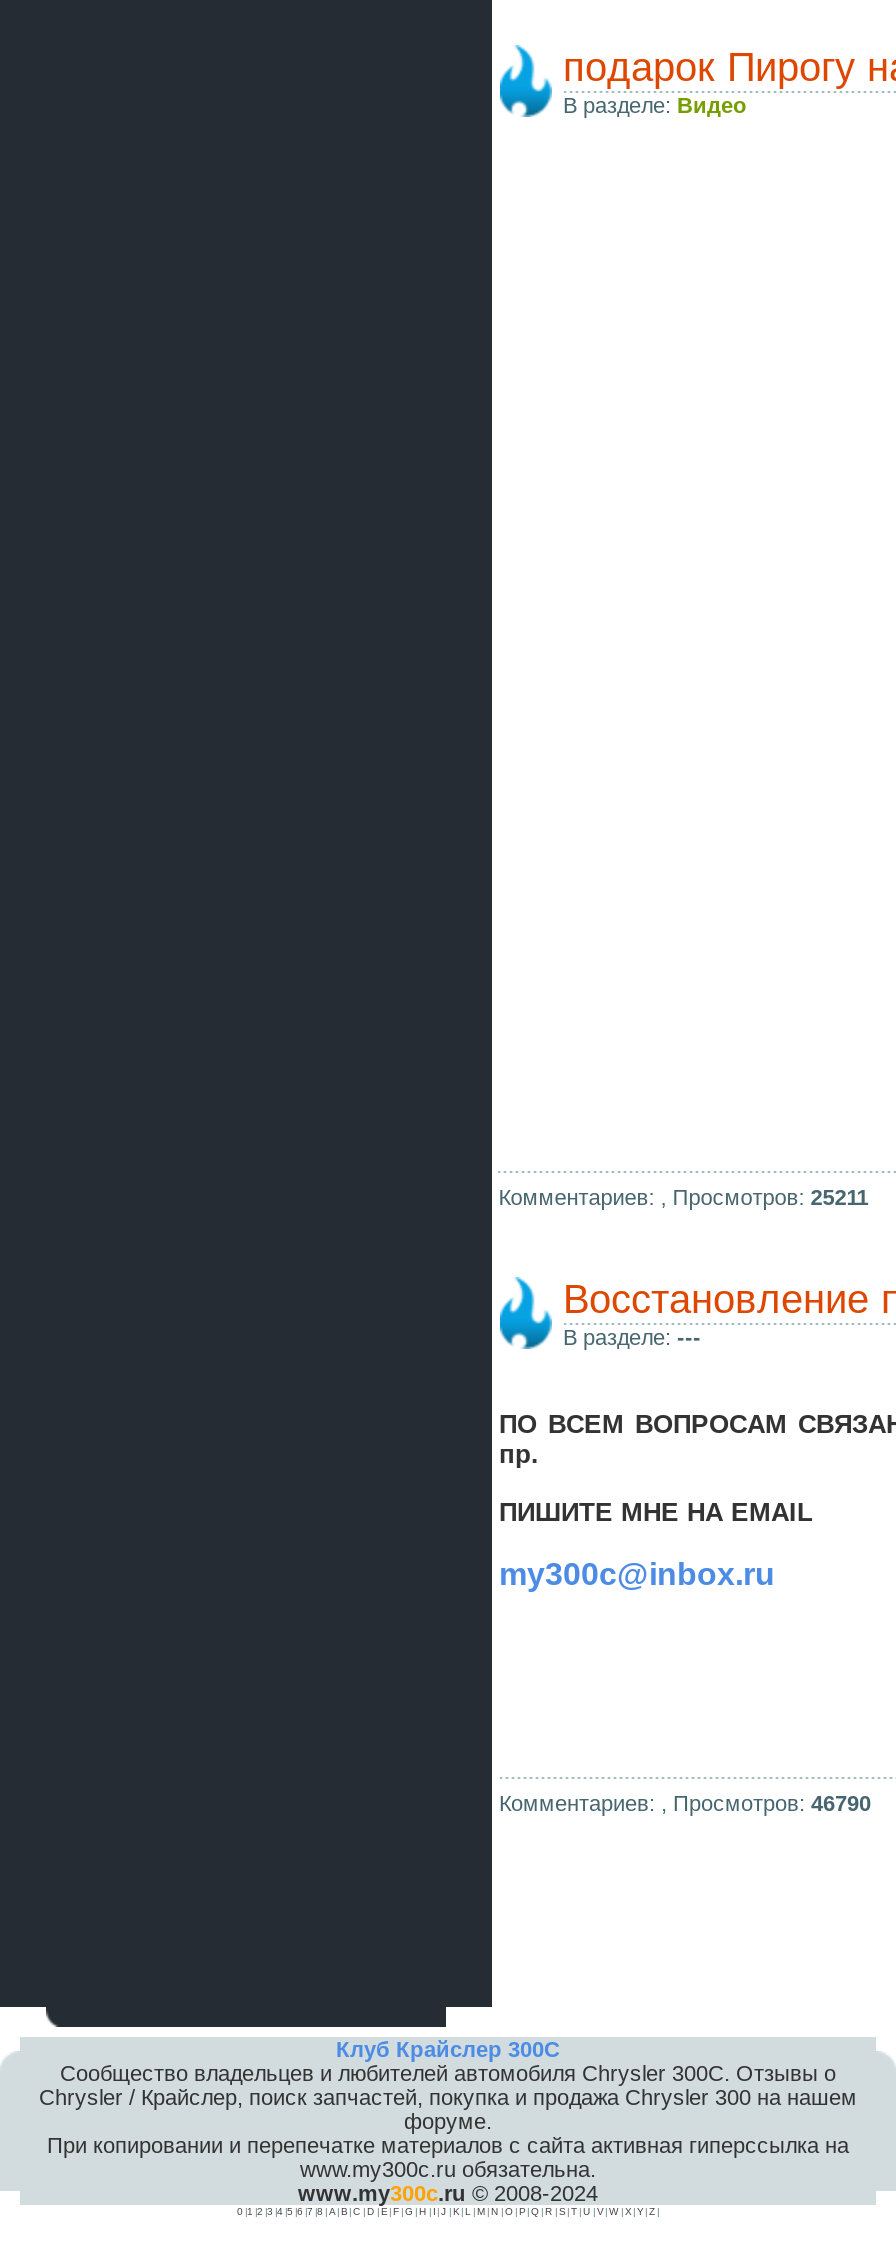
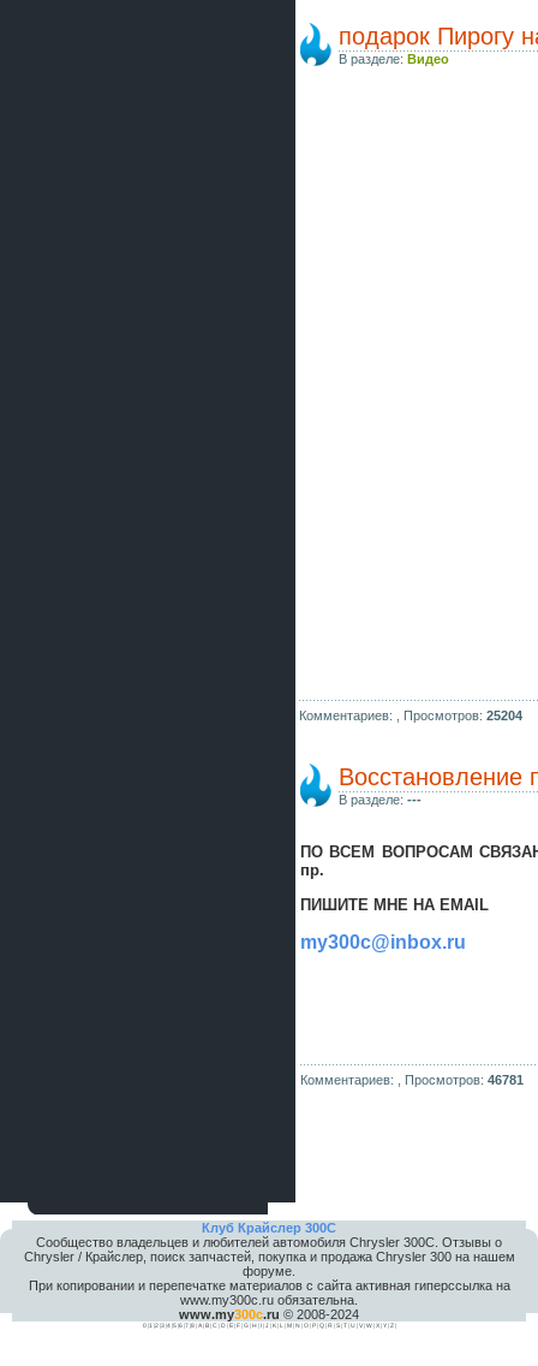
- Комментариев: , Просмотров: 25211
+ Комментариев: , Просмотров: 25204

- Комментариев: , Просмотров: 46790
+ Комментариев: , Просмотров: 46781
